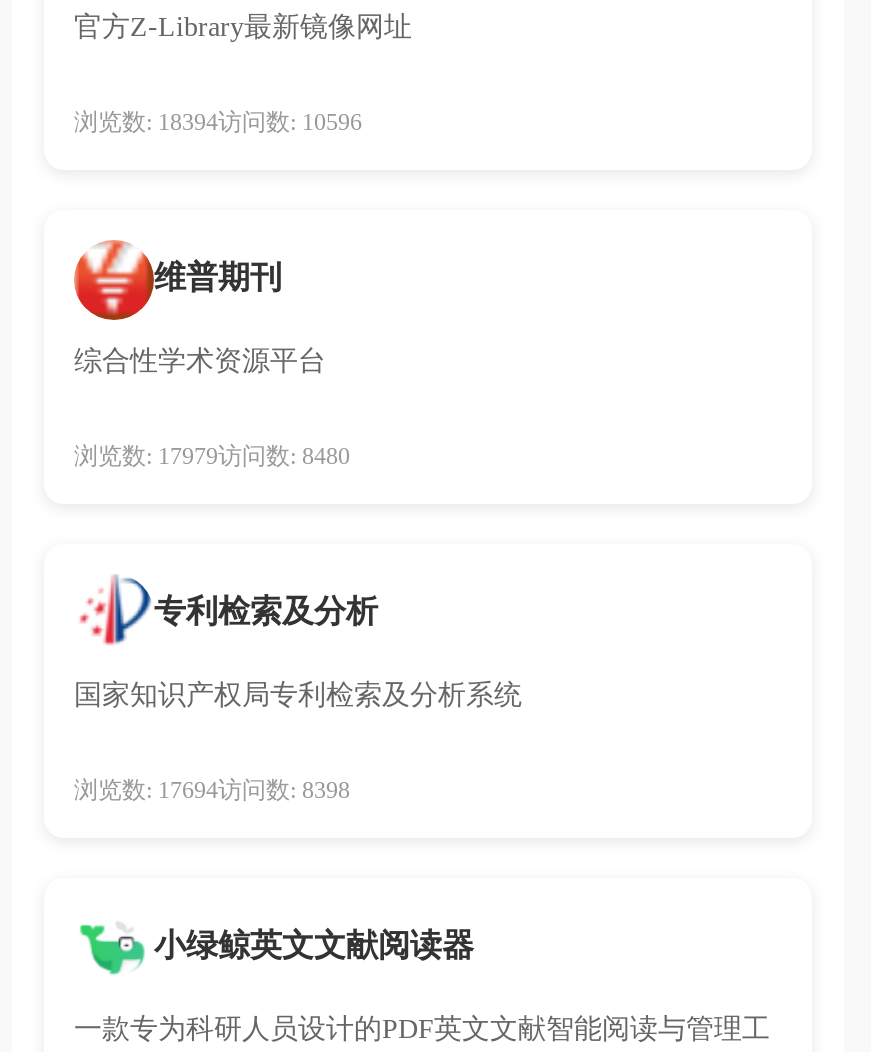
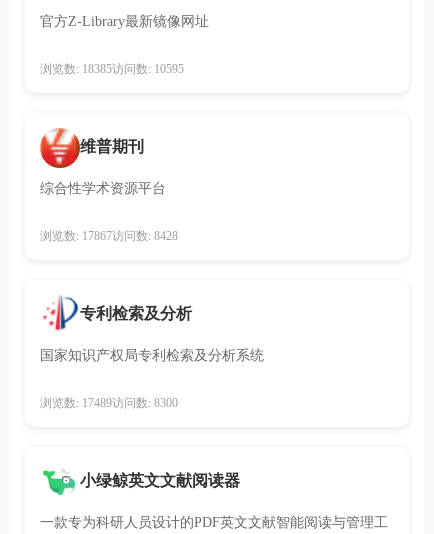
- 浏览数: 18394访问数: 10596
+ 浏览数: 18385访问数: 10595

- 浏览数: 17979访问数: 8480
+ 浏览数: 17867访问数: 8428

- 浏览数: 17694访问数: 8398
+ 浏览数: 17489访问数: 8300
